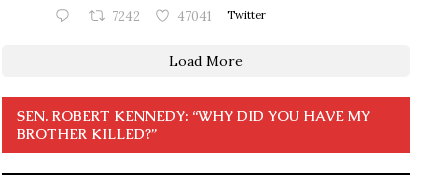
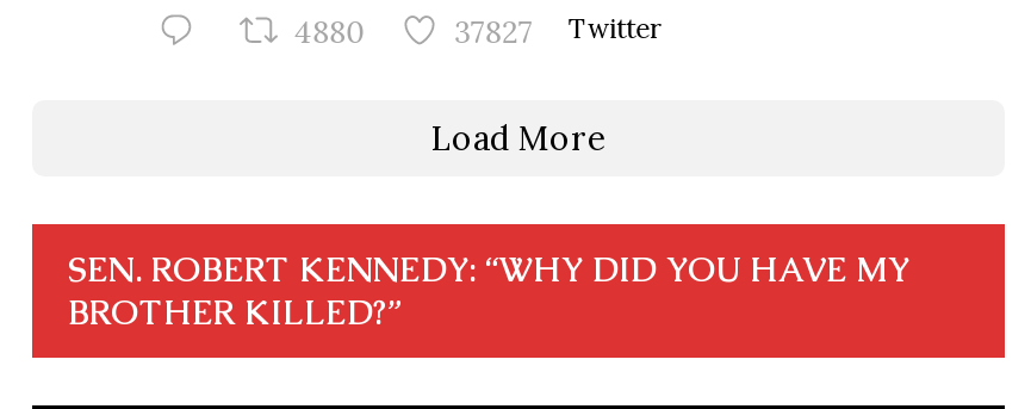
- 7242
- 47041
+ 4880
+ 37827
